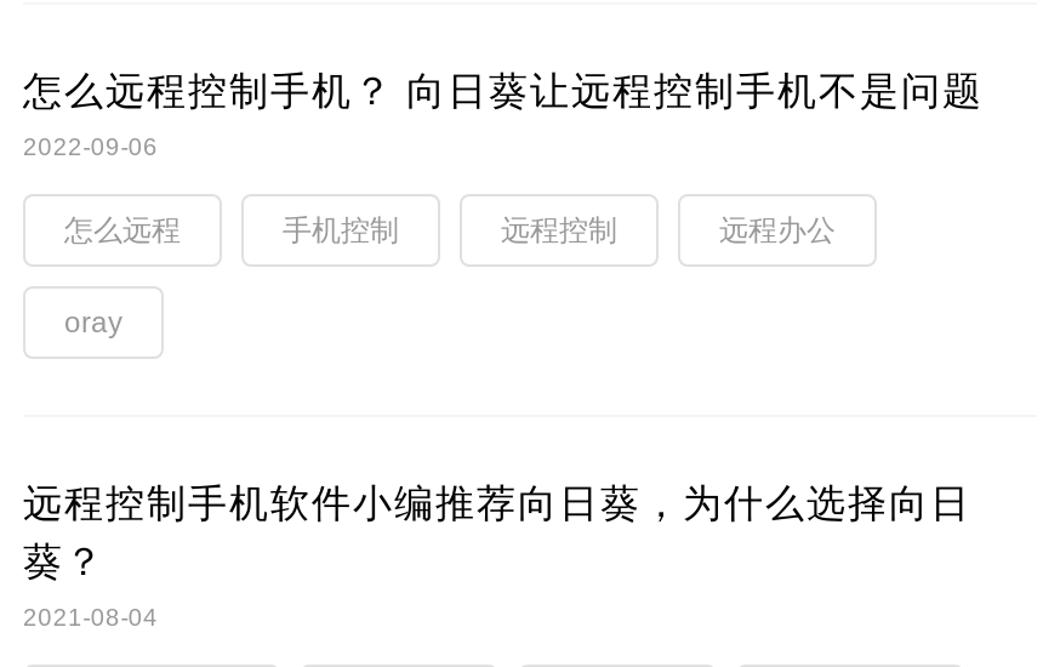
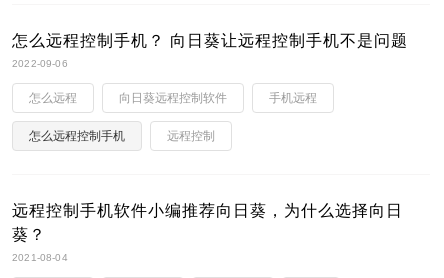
- 远程办公
- oray

- 手机控制
+ 向日葵远程控制软件
+ 手机远程
+ 怎么远程控制手机

moved down: 远程控制
